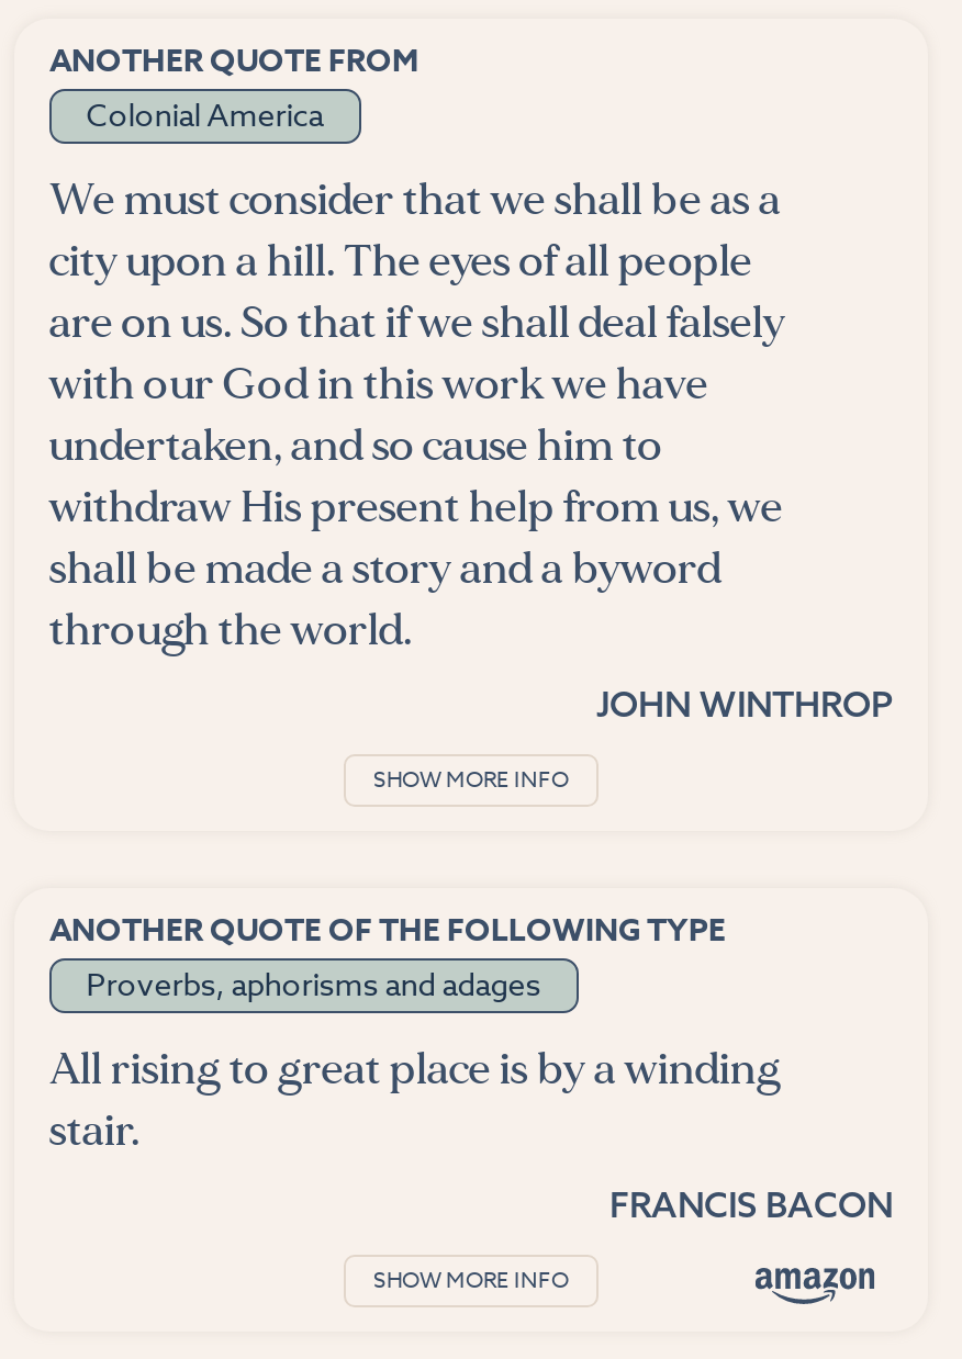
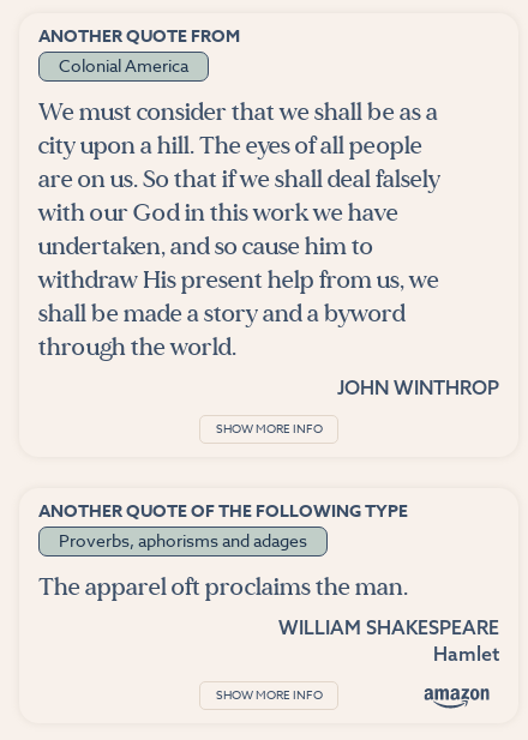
- All rising to great place is by a winding
- stair.
- FRANCIS BACON
+ The apparel oft proclaims the man.
+ WILLIAM SHAKESPEARE
+ Hamlet
